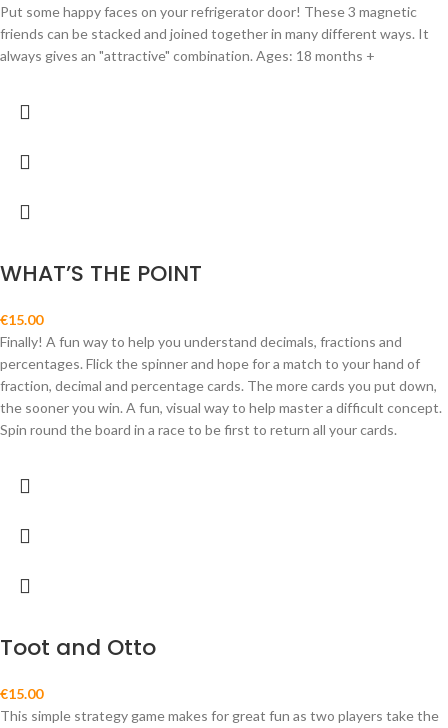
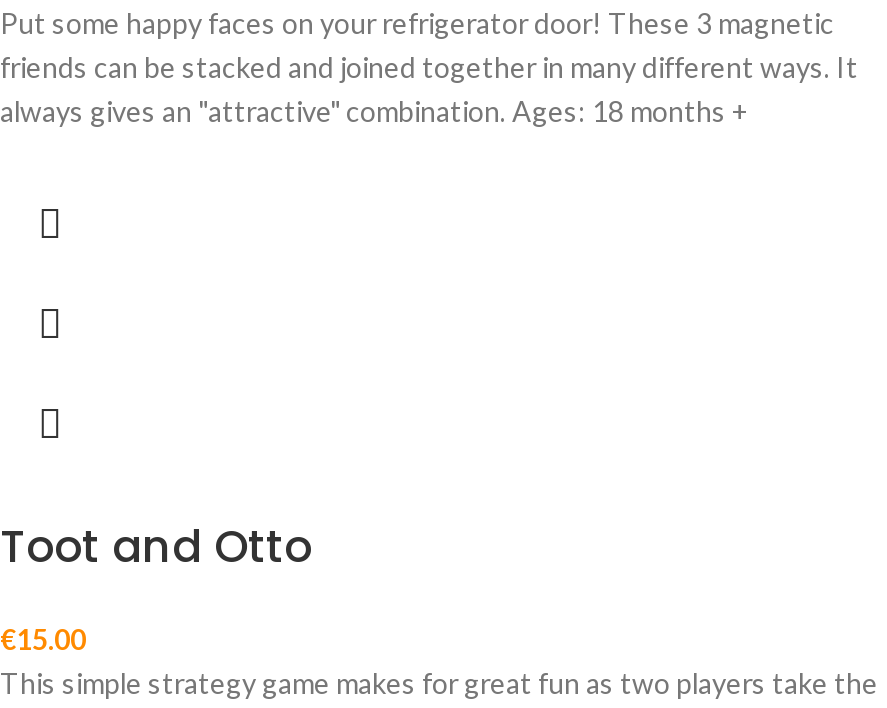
- WHAT’S THE POINT
- €15.00
- Finally! A fun way to help you understand decimals, fractions and
- percentages. Flick the spinner and hope for a match to your hand of
- fraction, decimal and percentage cards. The more cards you put down,
- the sooner you win. A fun, visual way to help master a difficult concept.
- Spin round the board in a race to be first to return all your cards.
